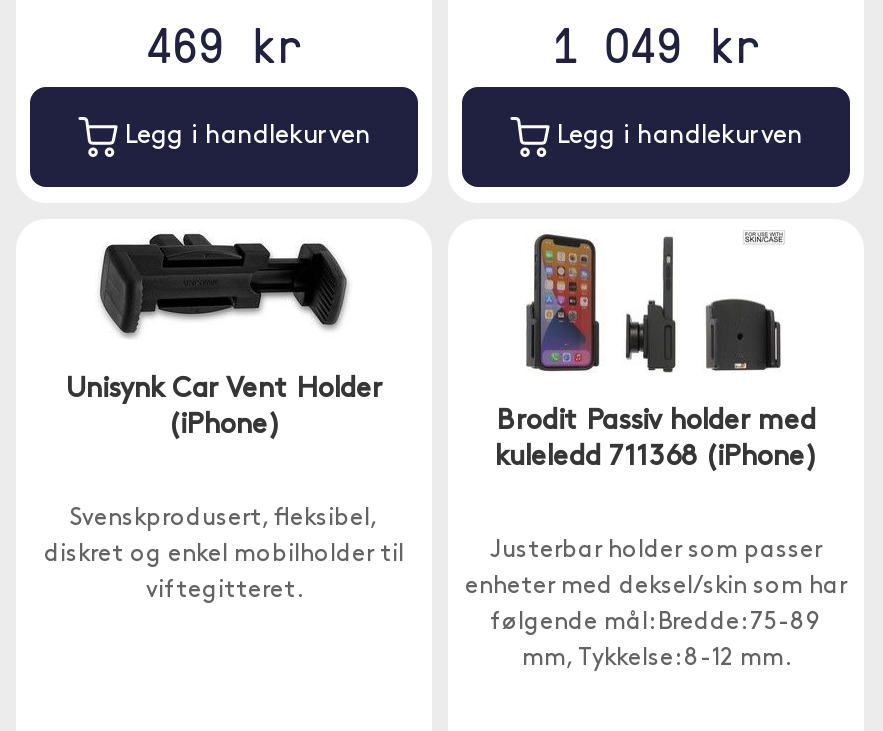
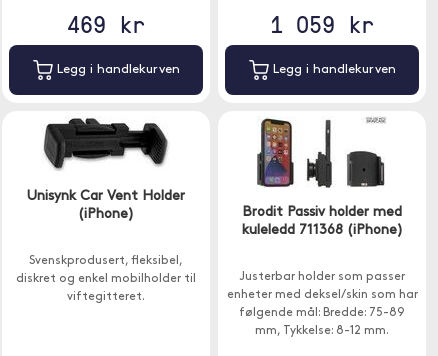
- 1 049 kr
+ 1 059 kr
